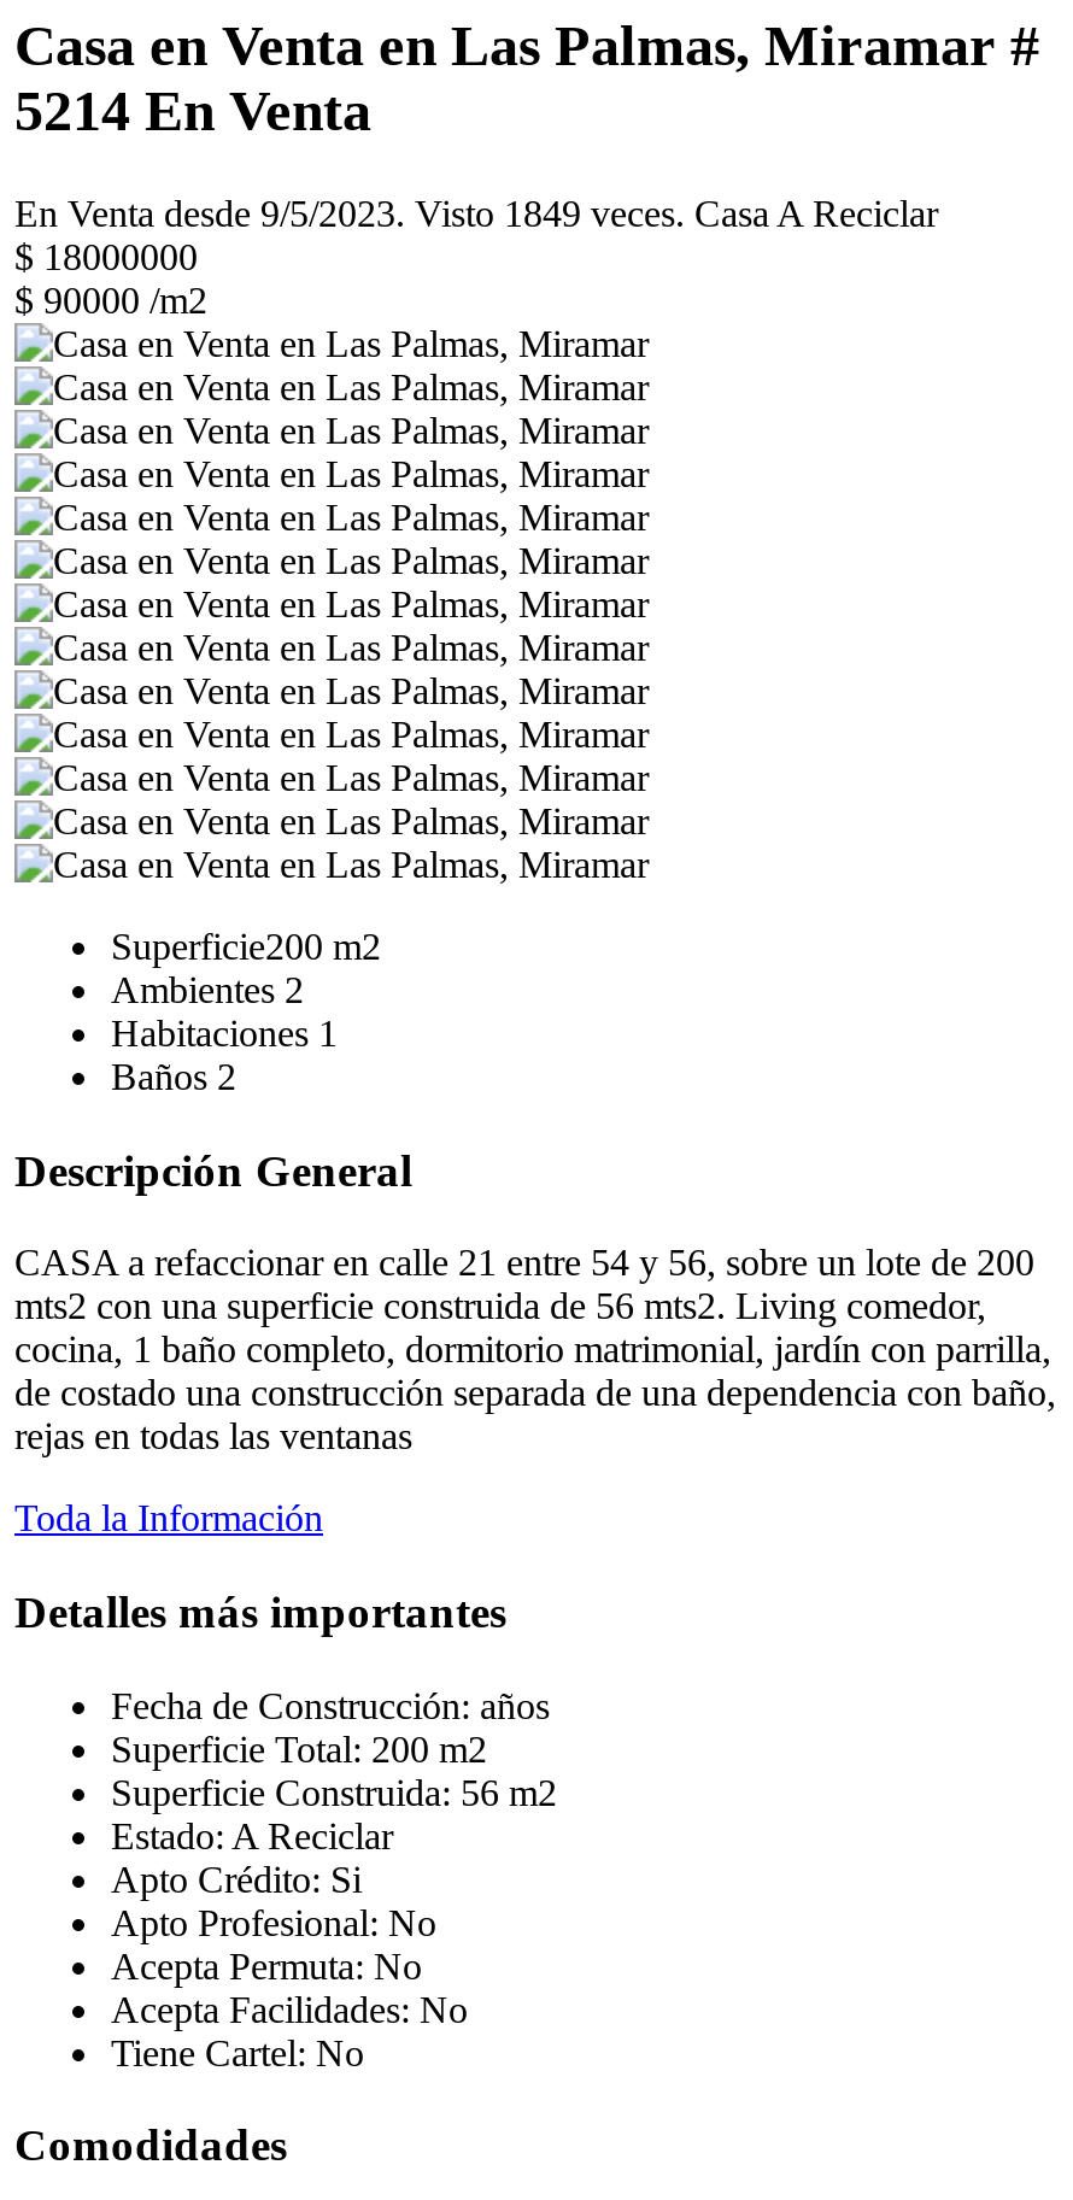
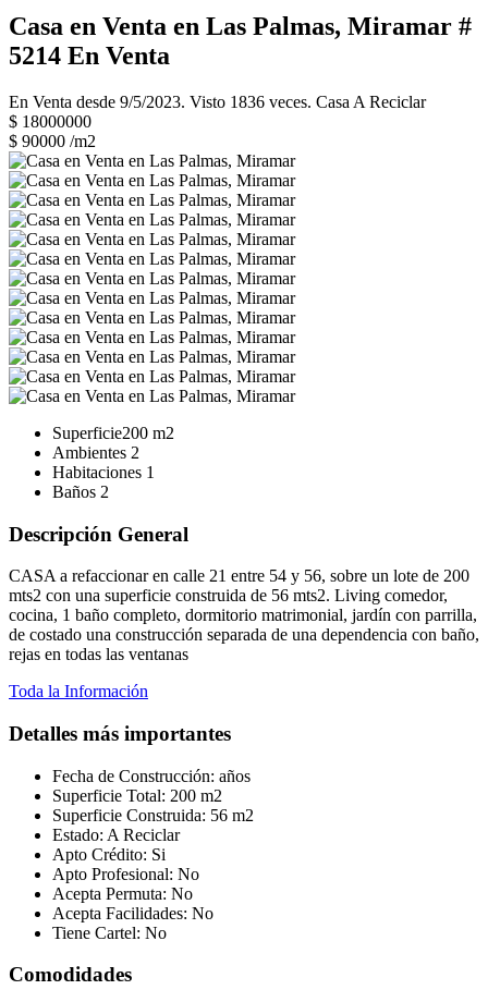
- En Venta desde 9/5/2023. Visto 1849 veces. Casa A Reciclar
+ En Venta desde 9/5/2023. Visto 1836 veces. Casa A Reciclar
